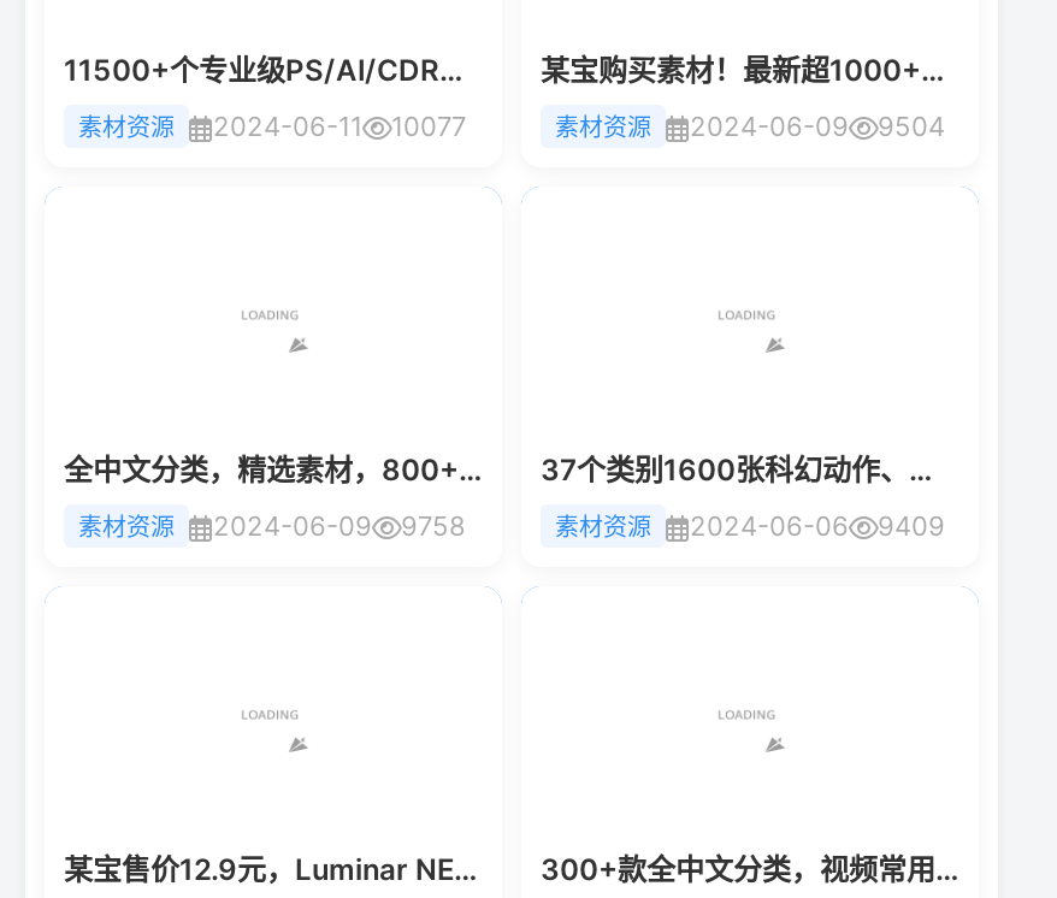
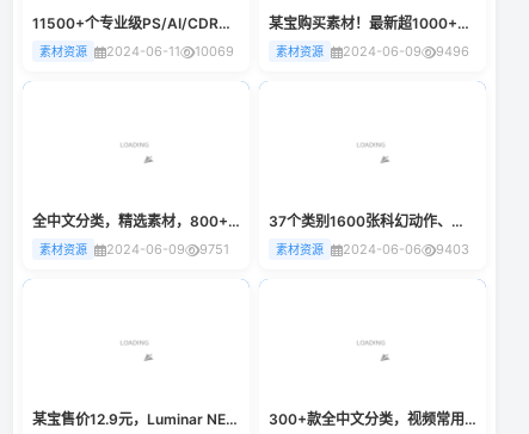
- 素材资源 2024-06-11 10077
+ 素材资源 2024-06-11 10069

- 素材资源 2024-06-09 9504
+ 素材资源 2024-06-09 9496

- 素材资源 2024-06-09 9758
+ 素材资源 2024-06-09 9751

- 素材资源 2024-06-06 9409
+ 素材资源 2024-06-06 9403
